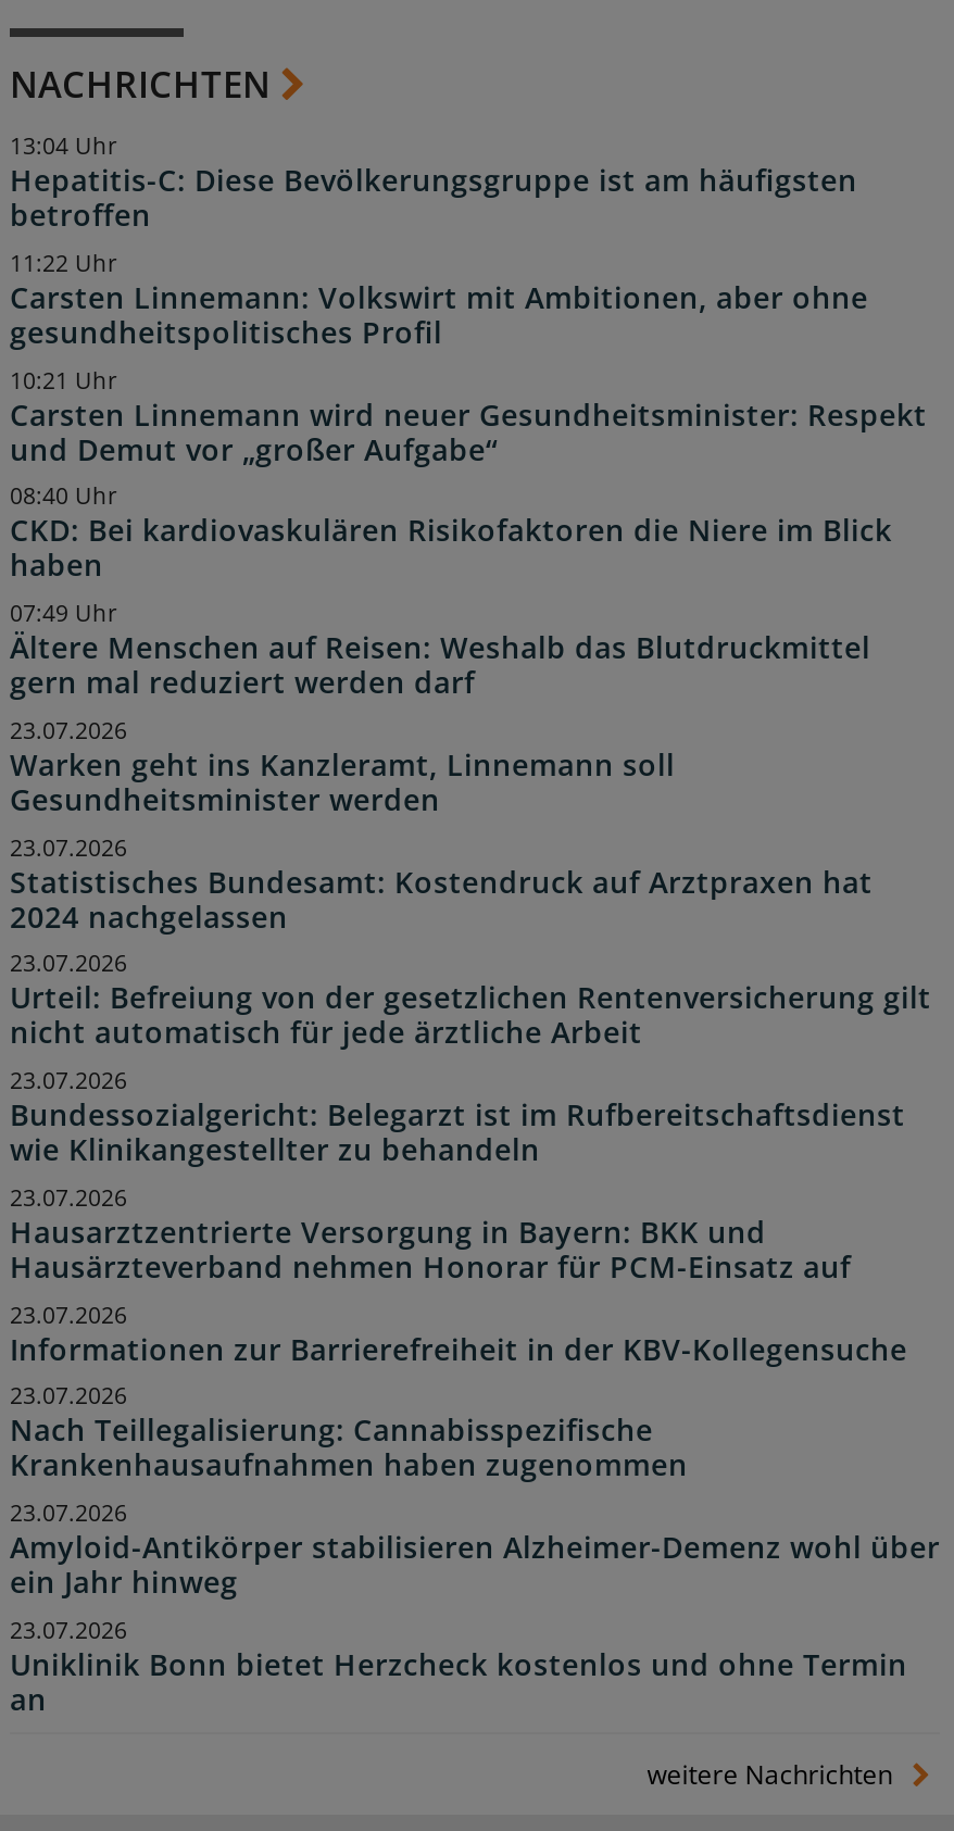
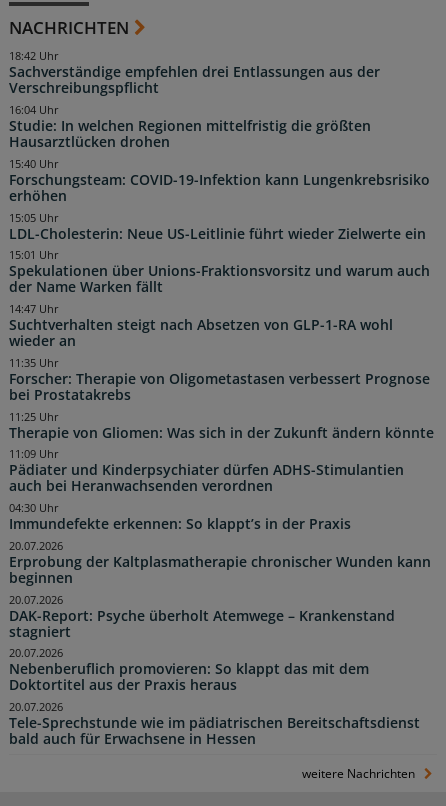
- 13:04 Uhr
+ 18:42 Uhr

- Hepatitis-C: Diese Bevölkerungsgruppe ist am häufigsten
- betroffen
+ Sachverständige empfehlen drei Entlassungen aus der
+ Verschreibungspflicht

- 11:22 Uhr
+ 16:04 Uhr

- Carsten Linnemann: Volkswirt mit Ambitionen, aber ohne
- gesundheitspolitisches Profil
+ Studie: In welchen Regionen mittelfristig die größten
+ Hausarztlücken drohen

- 10:21 Uhr
+ 15:40 Uhr

- Carsten Linnemann wird neuer Gesundheitsminister: Respekt
- und Demut vor „großer Aufgabe“
+ Forschungsteam: COVID-19-Infektion kann Lungenkrebsrisiko
+ erhöhen

- 08:40 Uhr
+ 15:05 Uhr

- CKD: Bei kardiovaskulären Risikofaktoren die Niere im Blick
- haben
+ LDL-Cholesterin: Neue US-Leitlinie führt wieder Zielwerte ein

- 07:49 Uhr
+ 15:01 Uhr

- Ältere Menschen auf Reisen: Weshalb das Blutdruckmittel
- gern mal reduziert werden darf
+ Spekulationen über Unions-Fraktionsvorsitz und warum auch
+ der Name Warken fällt

- 23.07.2026
+ 14:47 Uhr

- Warken geht ins Kanzleramt, Linnemann soll
- Gesundheitsminister werden
+ Suchtverhalten steigt nach Absetzen von GLP-1-RA wohl
+ wieder an

- 23.07.2026
+ 11:35 Uhr

- Statistisches Bundesamt: Kostendruck auf Arztpraxen hat
- 2024 nachgelassen
+ Forscher: Therapie von Oligometastasen verbessert Prognose
+ bei Prostatakrebs

- 23.07.2026
+ 11:25 Uhr

- Urteil: Befreiung von der gesetzlichen Rentenversicherung gilt
- nicht automatisch für jede ärztliche Arbeit
+ Therapie von Gliomen: Was sich in der Zukunft ändern könnte

- 23.07.2026
+ 11:09 Uhr

- Bundessozialgericht: Belegarzt ist im Rufbereitschaftsdienst
- wie Klinikangestellter zu behandeln
+ Pädiater und Kinderpsychiater dürfen ADHS-Stimulantien
+ auch bei Heranwachsenden verordnen

- 23.07.2026
+ 04:30 Uhr

- Hausarztzentrierte Versorgung in Bayern: BKK und
- Hausärzteverband nehmen Honorar für PCM-Einsatz auf
+ Immundefekte erkennen: So klappt’s in der Praxis

- 23.07.2026
+ 20.07.2026

- Informationen zur Barrierefreiheit in der KBV-Kollegensuche
+ Erprobung der Kaltplasmatherapie chronischer Wunden kann
+ beginnen

- 23.07.2026
+ 20.07.2026

- Nach Teillegalisierung: Cannabisspezifische
- Krankenhausaufnahmen haben zugenommen
+ DAK-Report: Psyche überholt Atemwege – Krankenstand
+ stagniert

- 23.07.2026
+ 20.07.2026

- Amyloid-Antikörper stabilisieren Alzheimer-Demenz wohl über
- ein Jahr hinweg
+ Nebenberuflich promovieren: So klappt das mit dem
+ Doktortitel aus der Praxis heraus

- 23.07.2026
+ 20.07.2026

- Uniklinik Bonn bietet Herzcheck kostenlos und ohne Termin
- an
+ Tele-Sprechstunde wie im pädiatrischen Bereitschaftsdienst
+ bald auch für Erwachsene in Hessen
